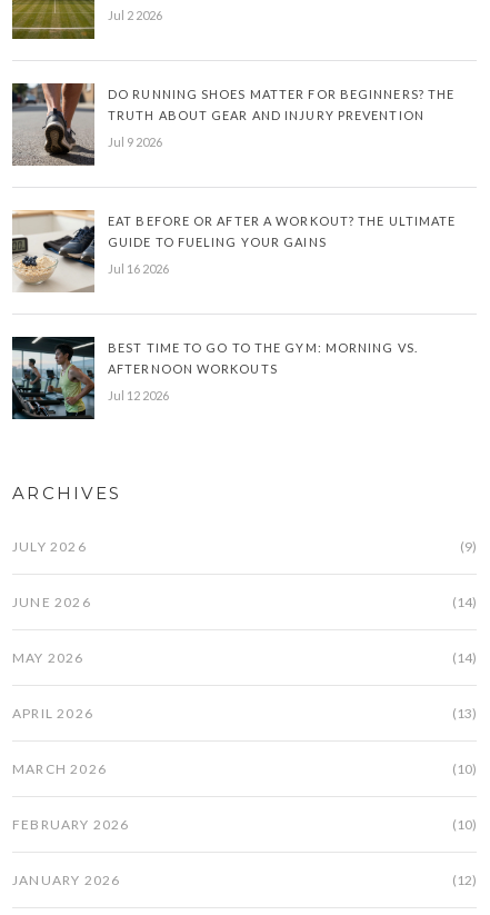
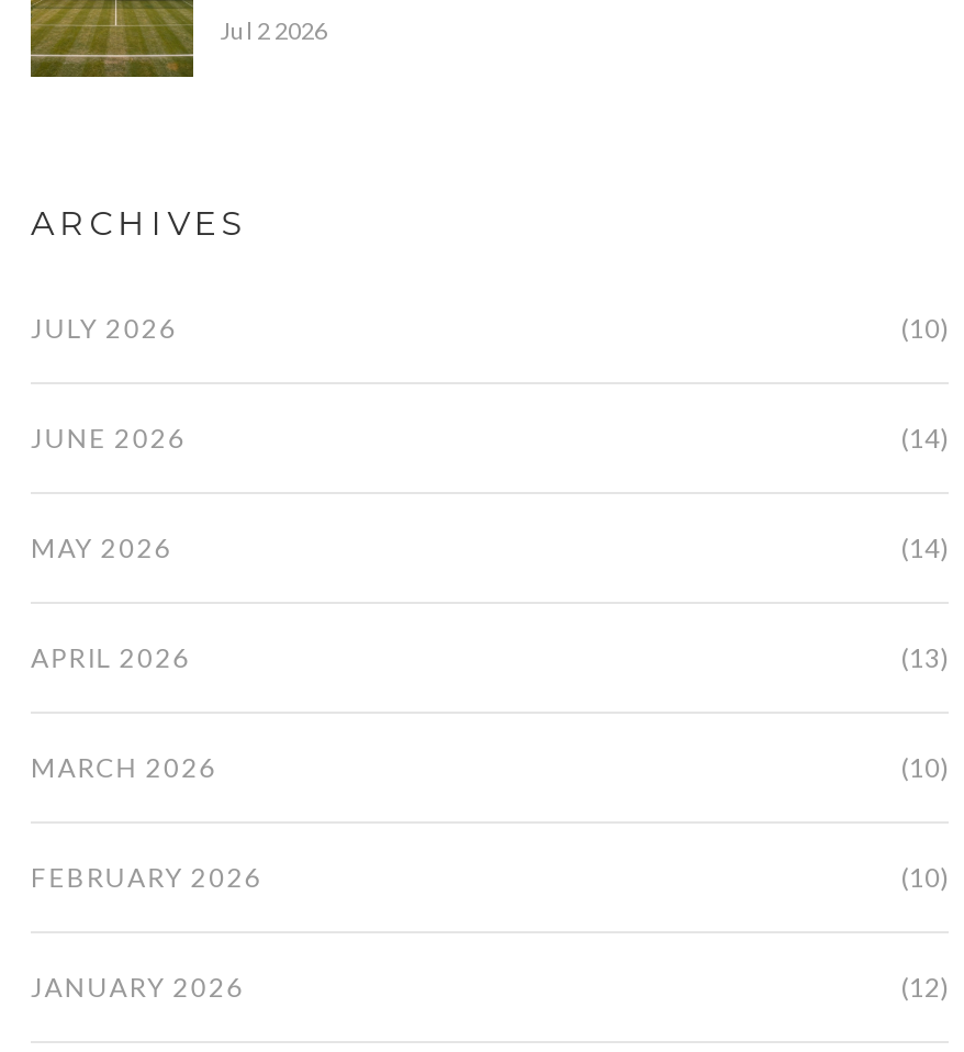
- [image]
- DO RUNNING SHOES MATTER FOR BEGINNERS? THE
- TRUTH ABOUT GEAR AND INJURY PREVENTION
- Jul 9 2026

- [image]
- EAT BEFORE OR AFTER A WORKOUT? THE ULTIMATE
- GUIDE TO FUELING YOUR GAINS
- Jul 16 2026

- [image]
- BEST TIME TO GO TO THE GYM: MORNING VS.
- AFTERNOON WORKOUTS
- Jul 12 2026

- (9)
+ (10)
